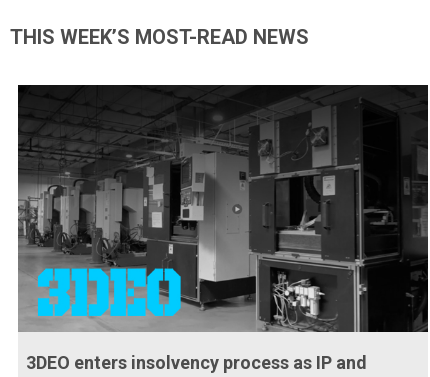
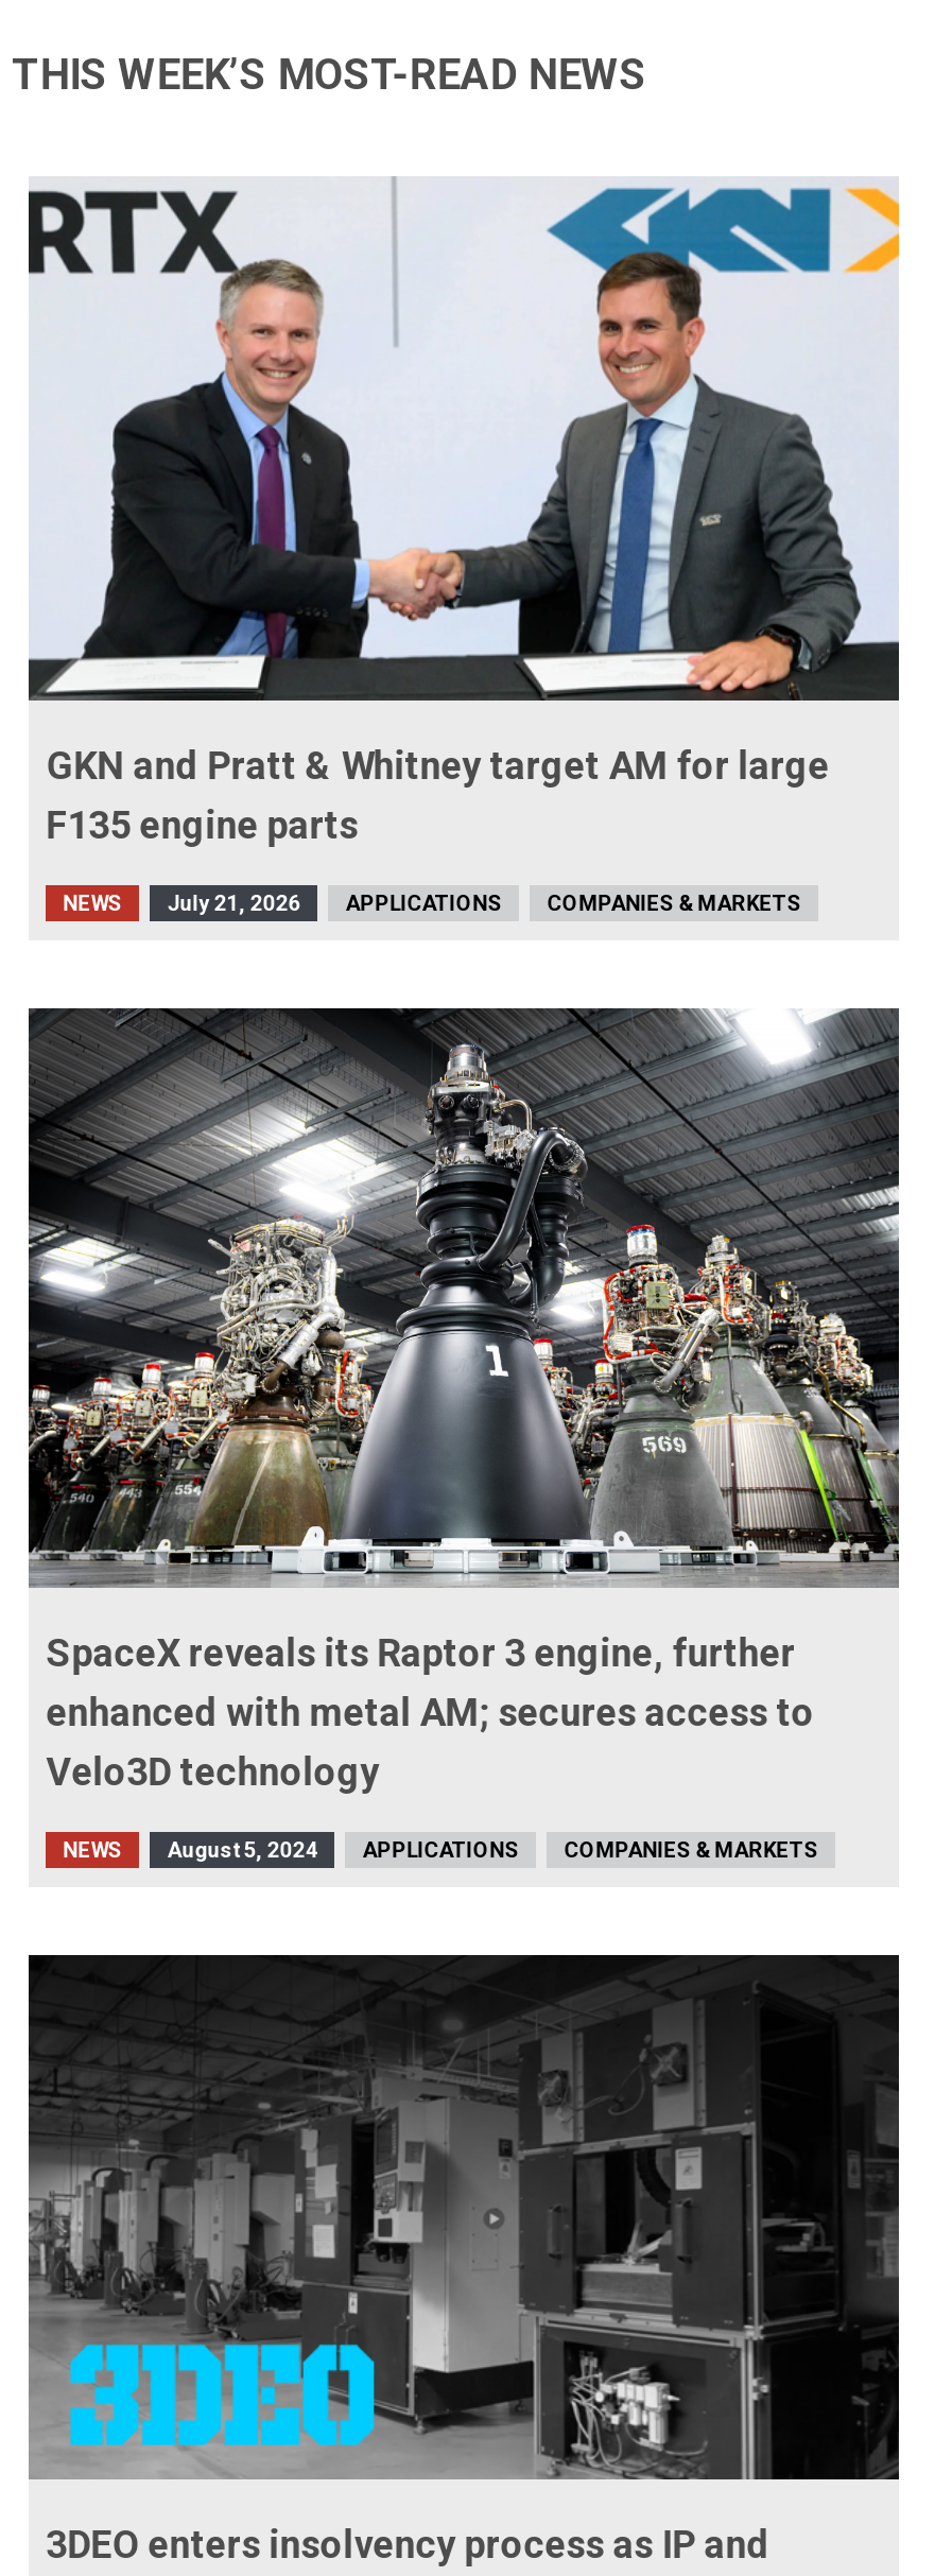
+ [image]
+ SpaceX reveals its Raptor 3 engine, further
+ enhanced with metal AM; secures access to
+ Velo3D technology
+ APPLICATIONS
+ COMPANIES & MARKETS
+ NEWS
+ August 5, 2024

+ [image]
+ GKN and Pratt & Whitney target AM for large
+ F135 engine parts
+ APPLICATIONS
+ COMPANIES & MARKETS
+ NEWS
+ July 21, 2026
